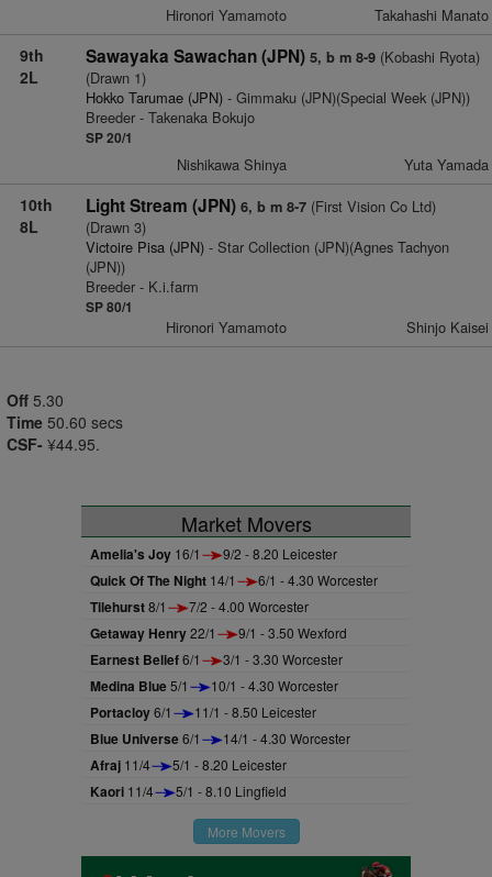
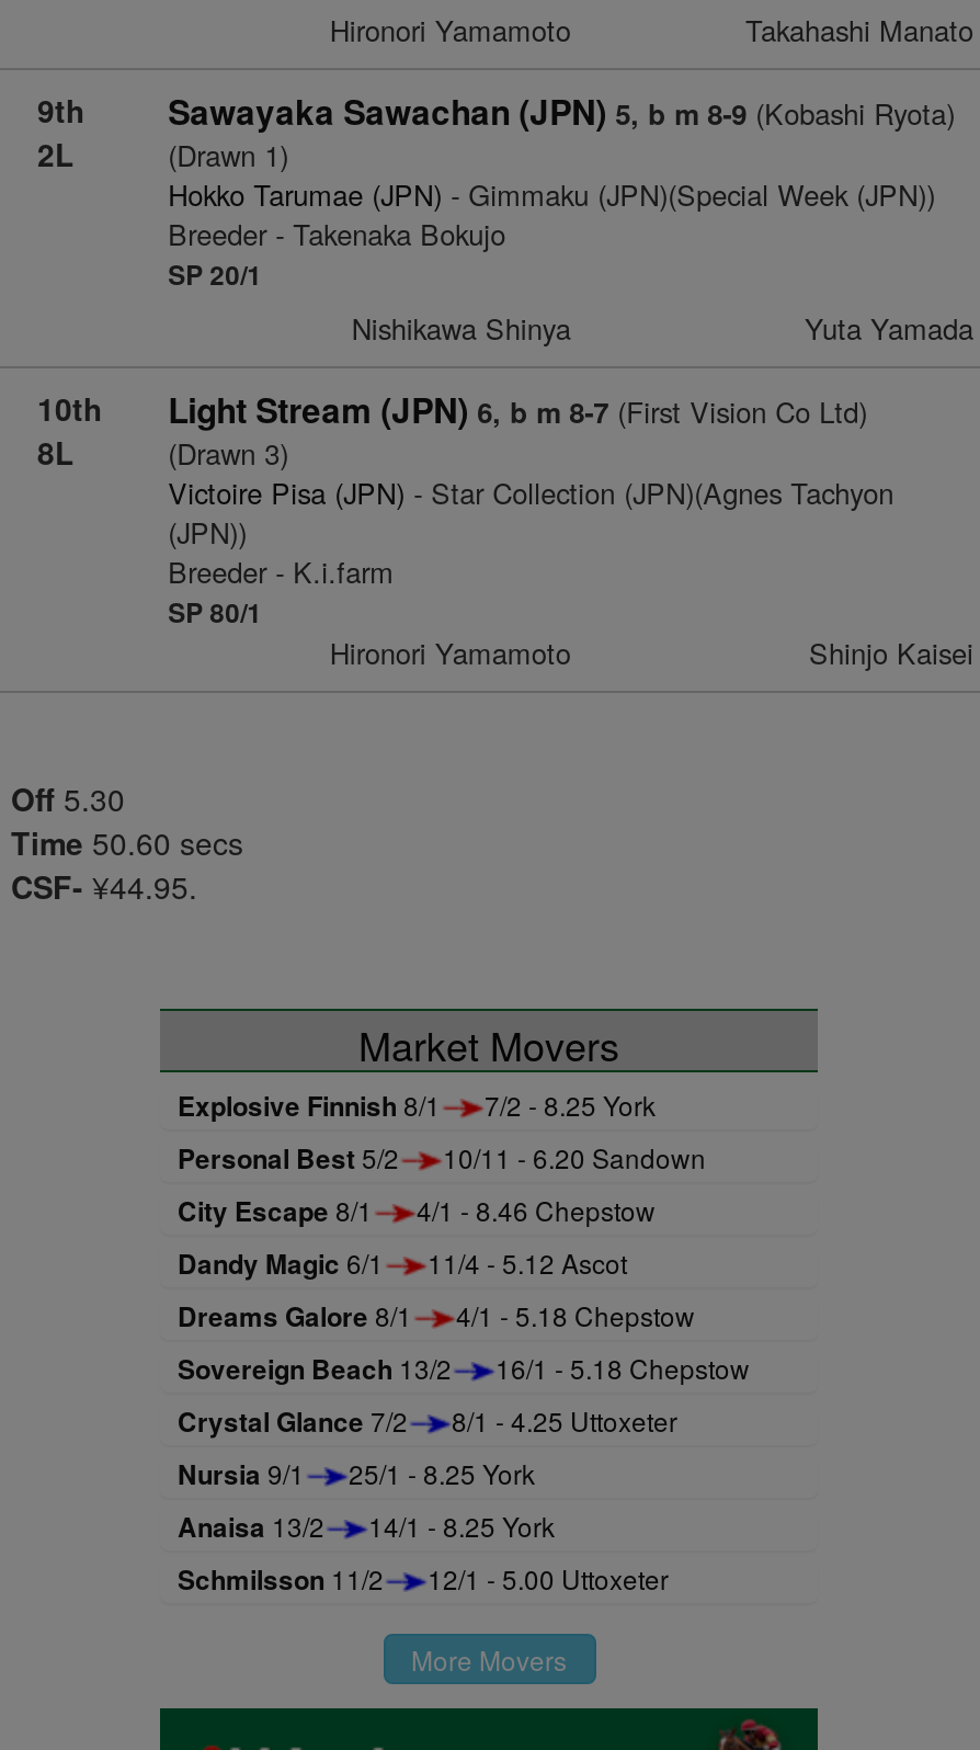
- Amelia's Joy 16/1
- 9/2 - 8.20 Leicester
- Quick Of The Night 14/1
- 6/1 - 4.30 Worcester
- Tilehurst 8/1
- 7/2 - 4.00 Worcester
- Getaway Henry 22/1
- 9/1 - 3.50 Wexford
- Earnest Belief 6/1
- 3/1 - 3.30 Worcester
- Medina Blue 5/1
- 10/1 - 4.30 Worcester
- Portacloy 6/1
- 11/1 - 8.50 Leicester
- Blue Universe 6/1
- 14/1 - 4.30 Worcester
- Afraj 11/4
- 5/1 - 8.20 Leicester
- Kaori 11/4
- 5/1 - 8.10 Lingfield
+ Explosive Finnish 8/1
+ 7/2 - 8.25 York
+ Personal Best 5/2
+ 10/11 - 6.20 Sandown
+ City Escape 8/1
+ 4/1 - 8.46 Chepstow
+ Dandy Magic 6/1
+ 11/4 - 5.12 Ascot
+ Dreams Galore 8/1
+ 4/1 - 5.18 Chepstow
+ Sovereign Beach 13/2
+ 16/1 - 5.18 Chepstow
+ Crystal Glance 7/2
+ 8/1 - 4.25 Uttoxeter
+ Nursia 9/1
+ 25/1 - 8.25 York
+ Anaisa 13/2
+ 14/1 - 8.25 York
+ Schmilsson 11/2
+ 12/1 - 5.00 Uttoxeter
